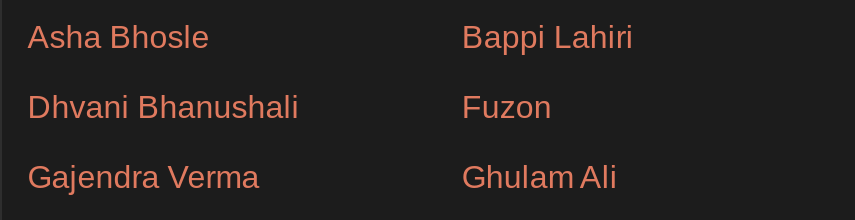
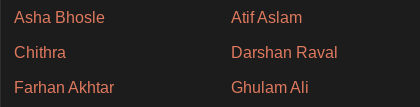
- Bappi Lahiri
+ Atif Aslam

- Dhvani Bhanushali
- Fuzon
+ Chithra
+ Darshan Raval

- Gajendra Verma
+ Farhan Akhtar
